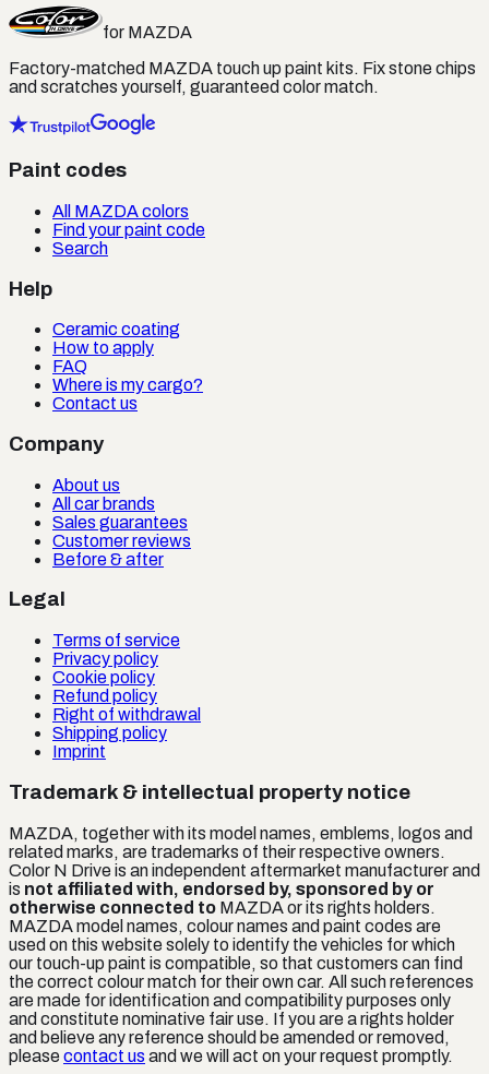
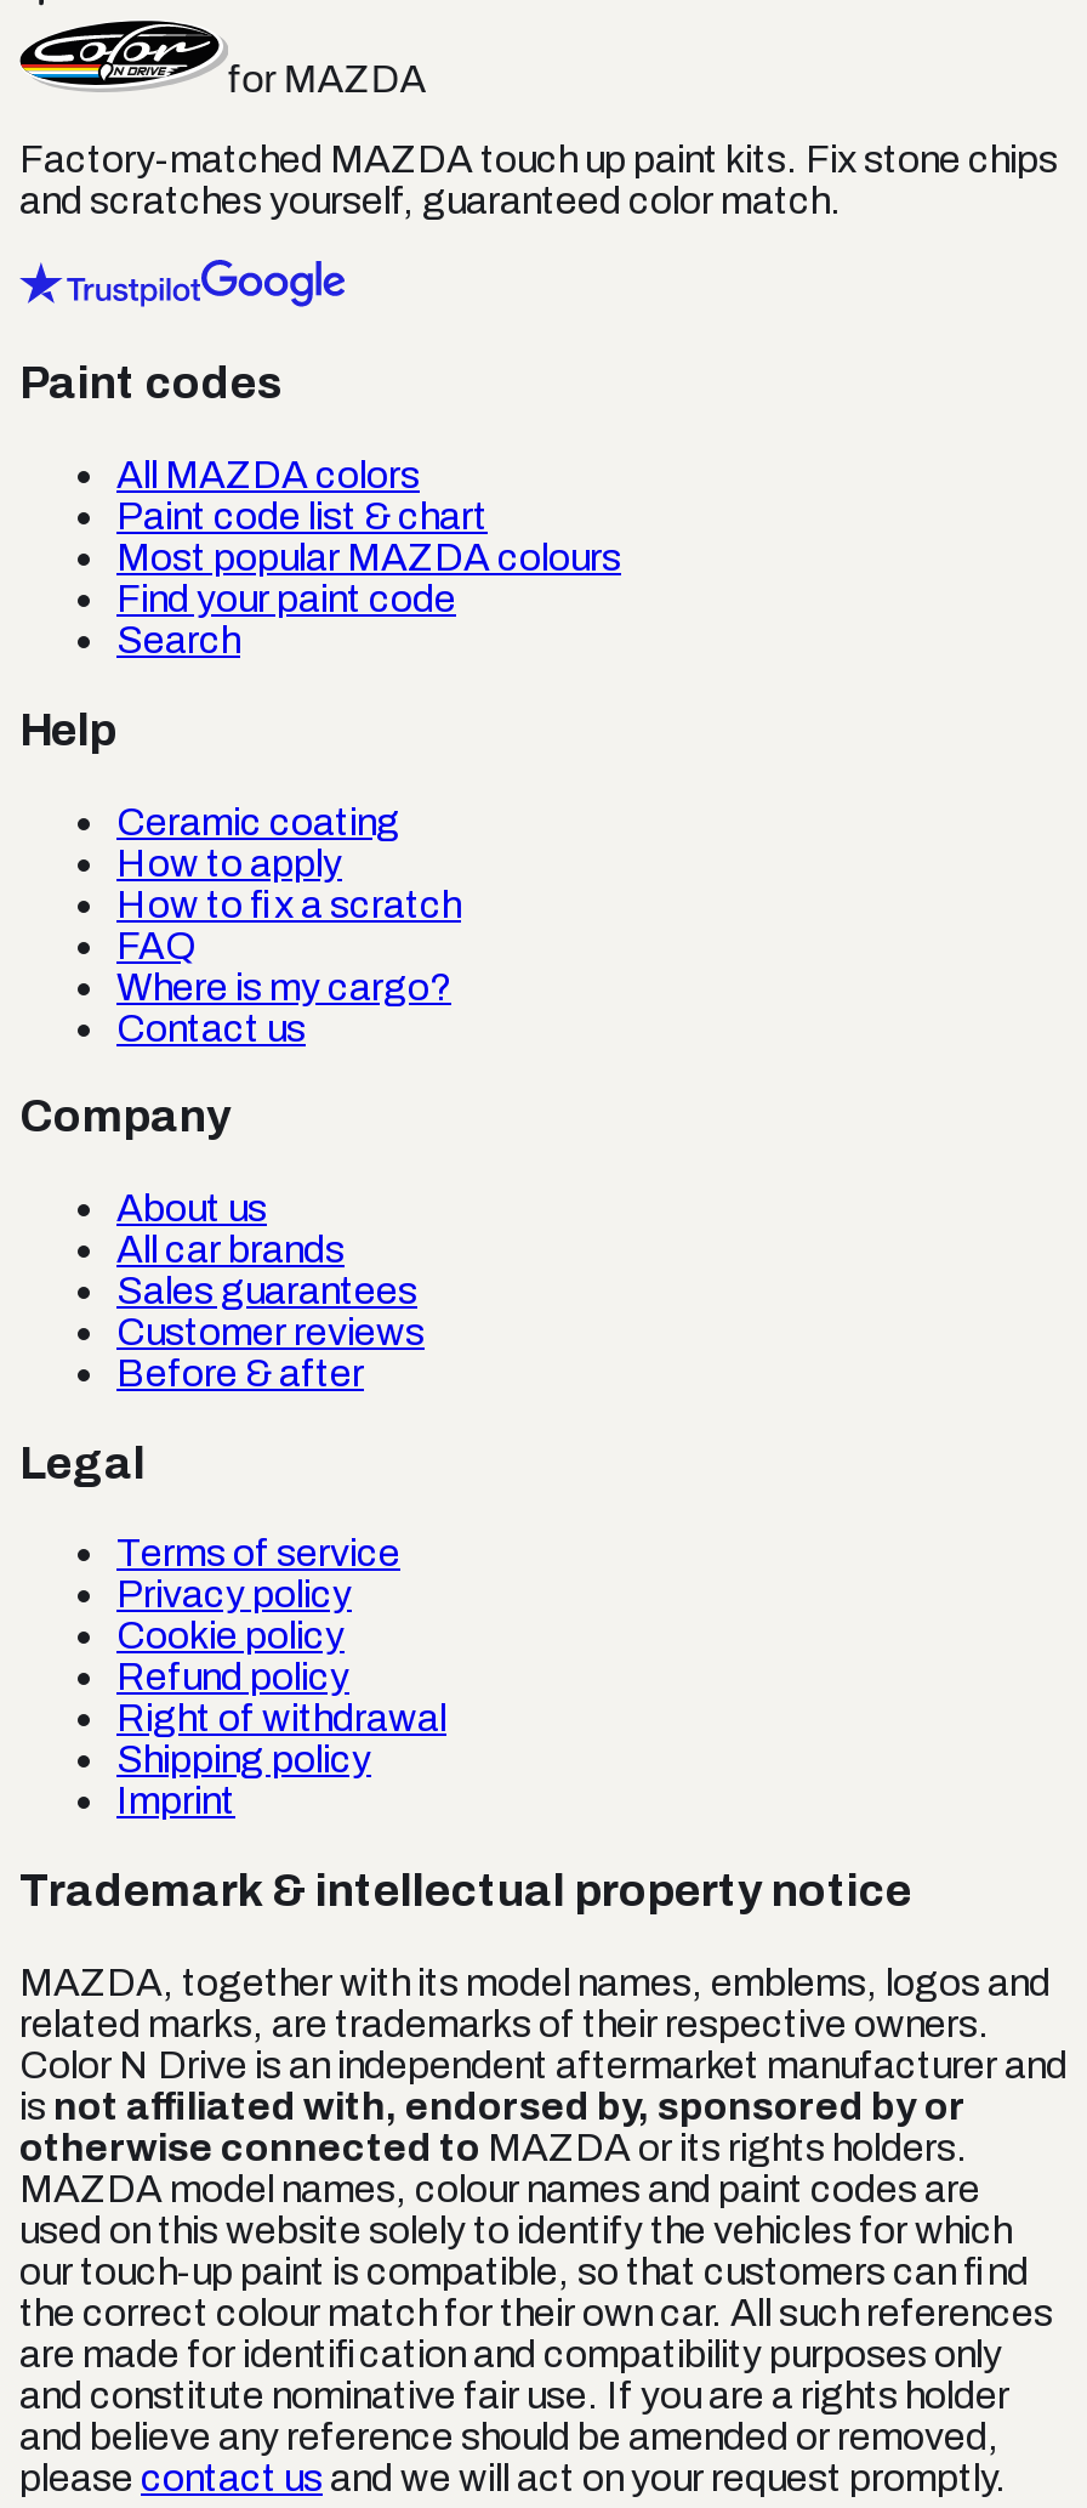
+ Paint code list & chart
+ Most popular MAZDA colours

+ How to fix a scratch
